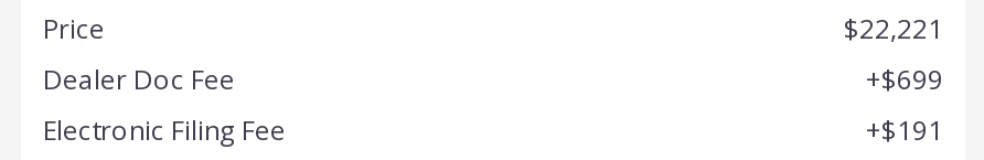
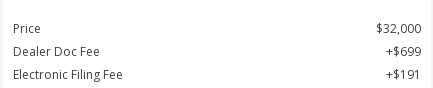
- $22,221
+ $32,000
